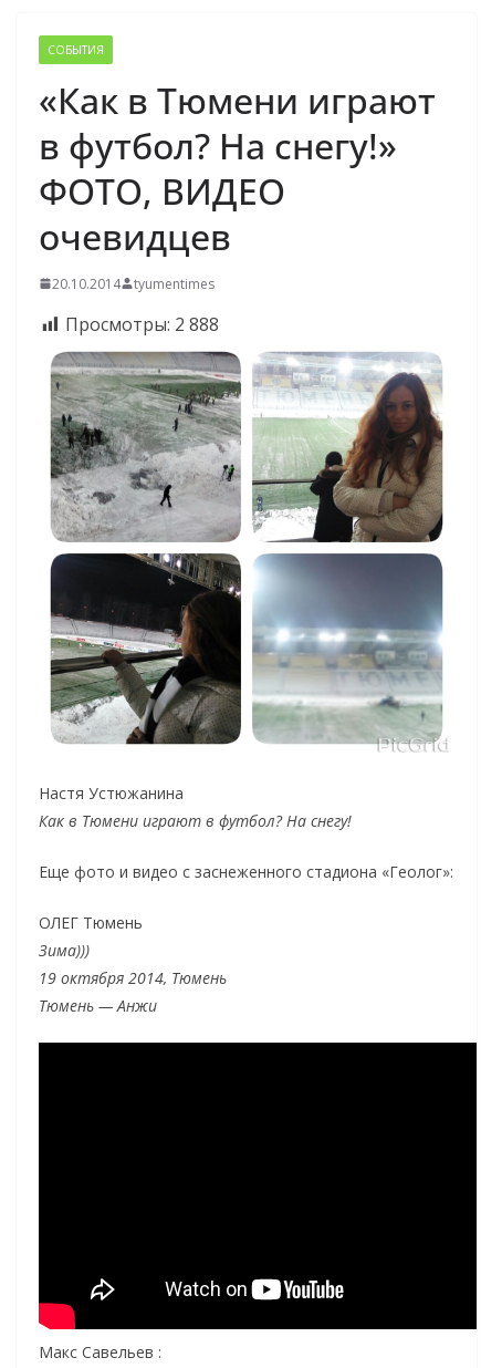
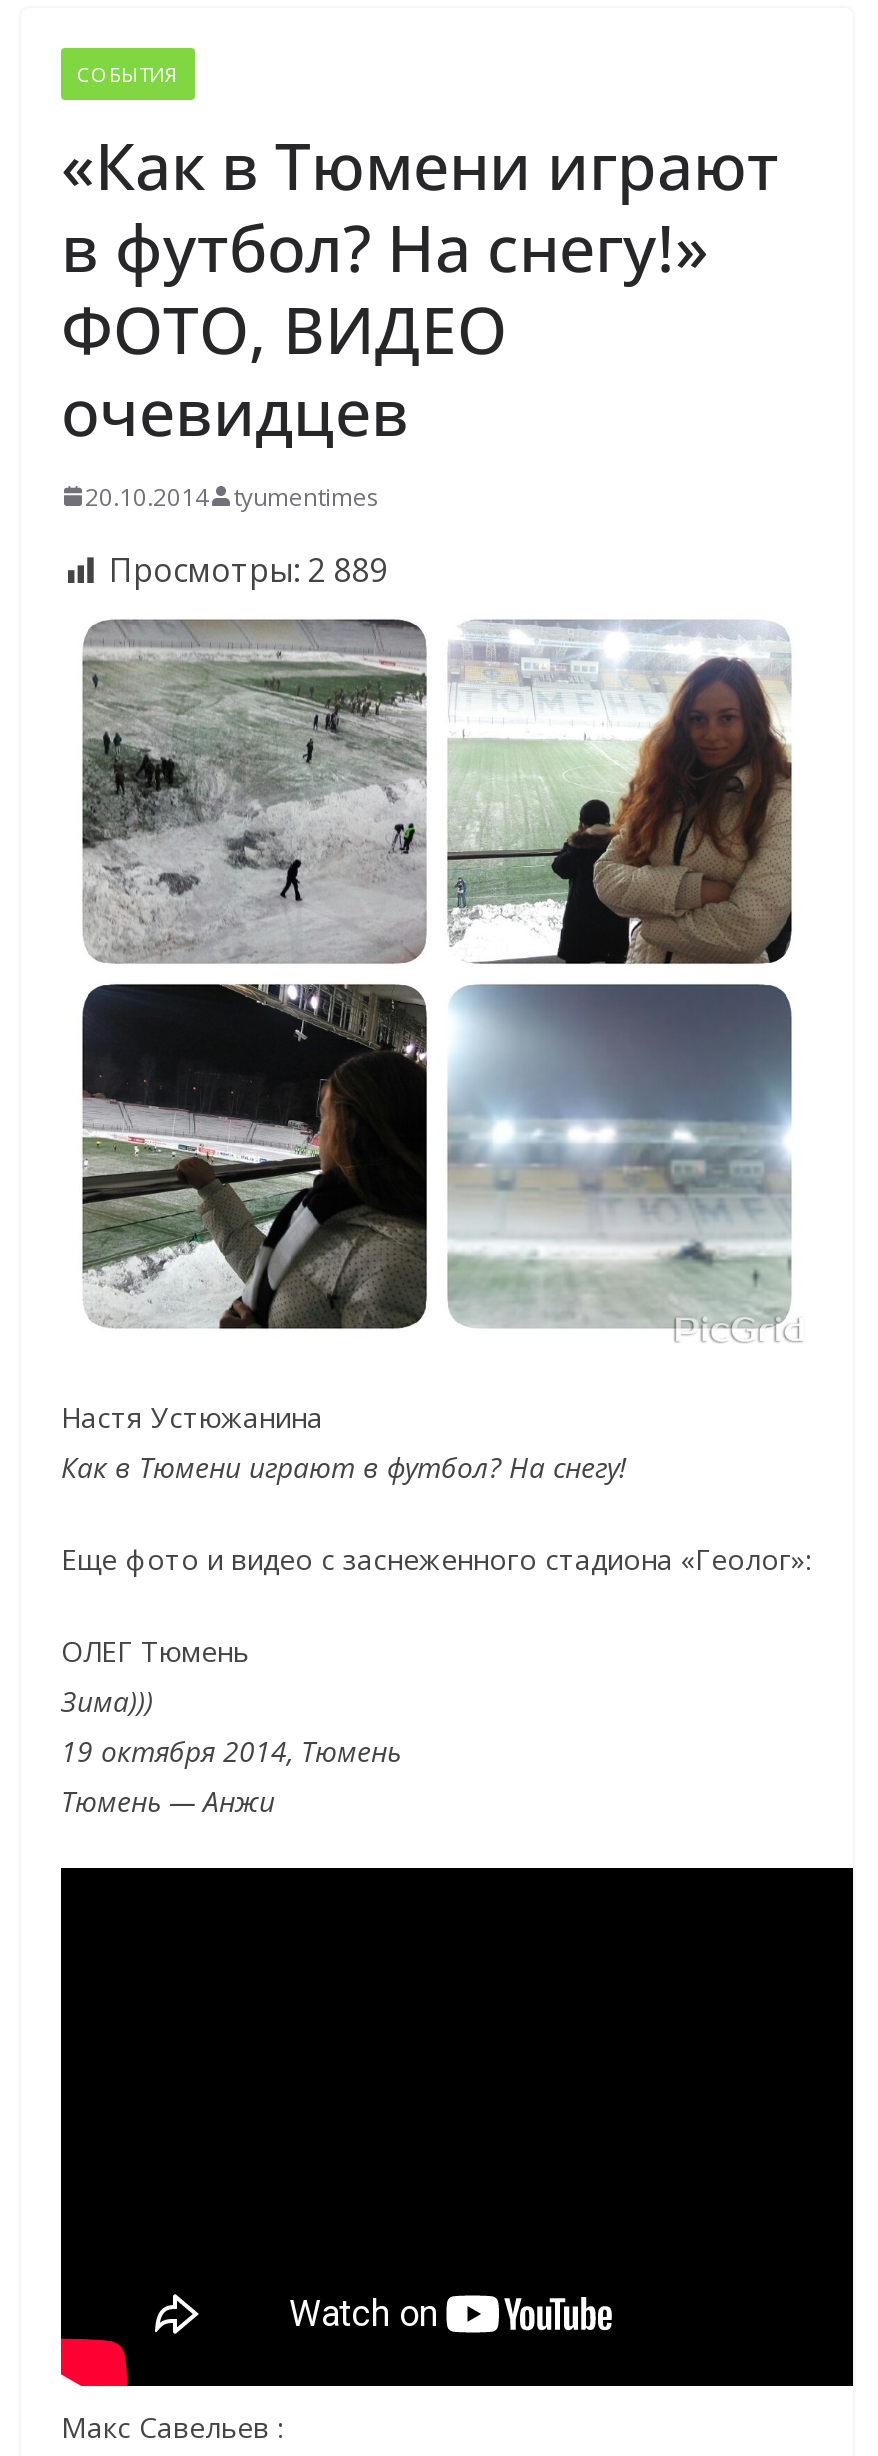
- Просмотры: 2 888
+ Просмотры: 2 889
